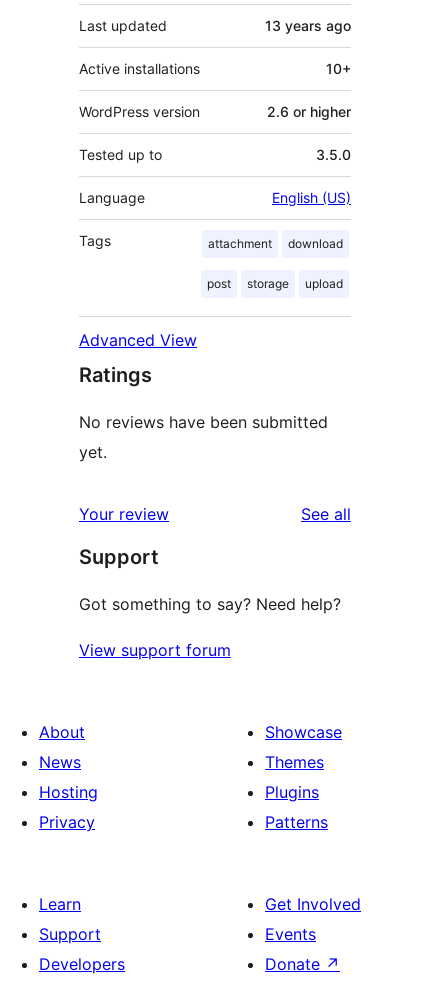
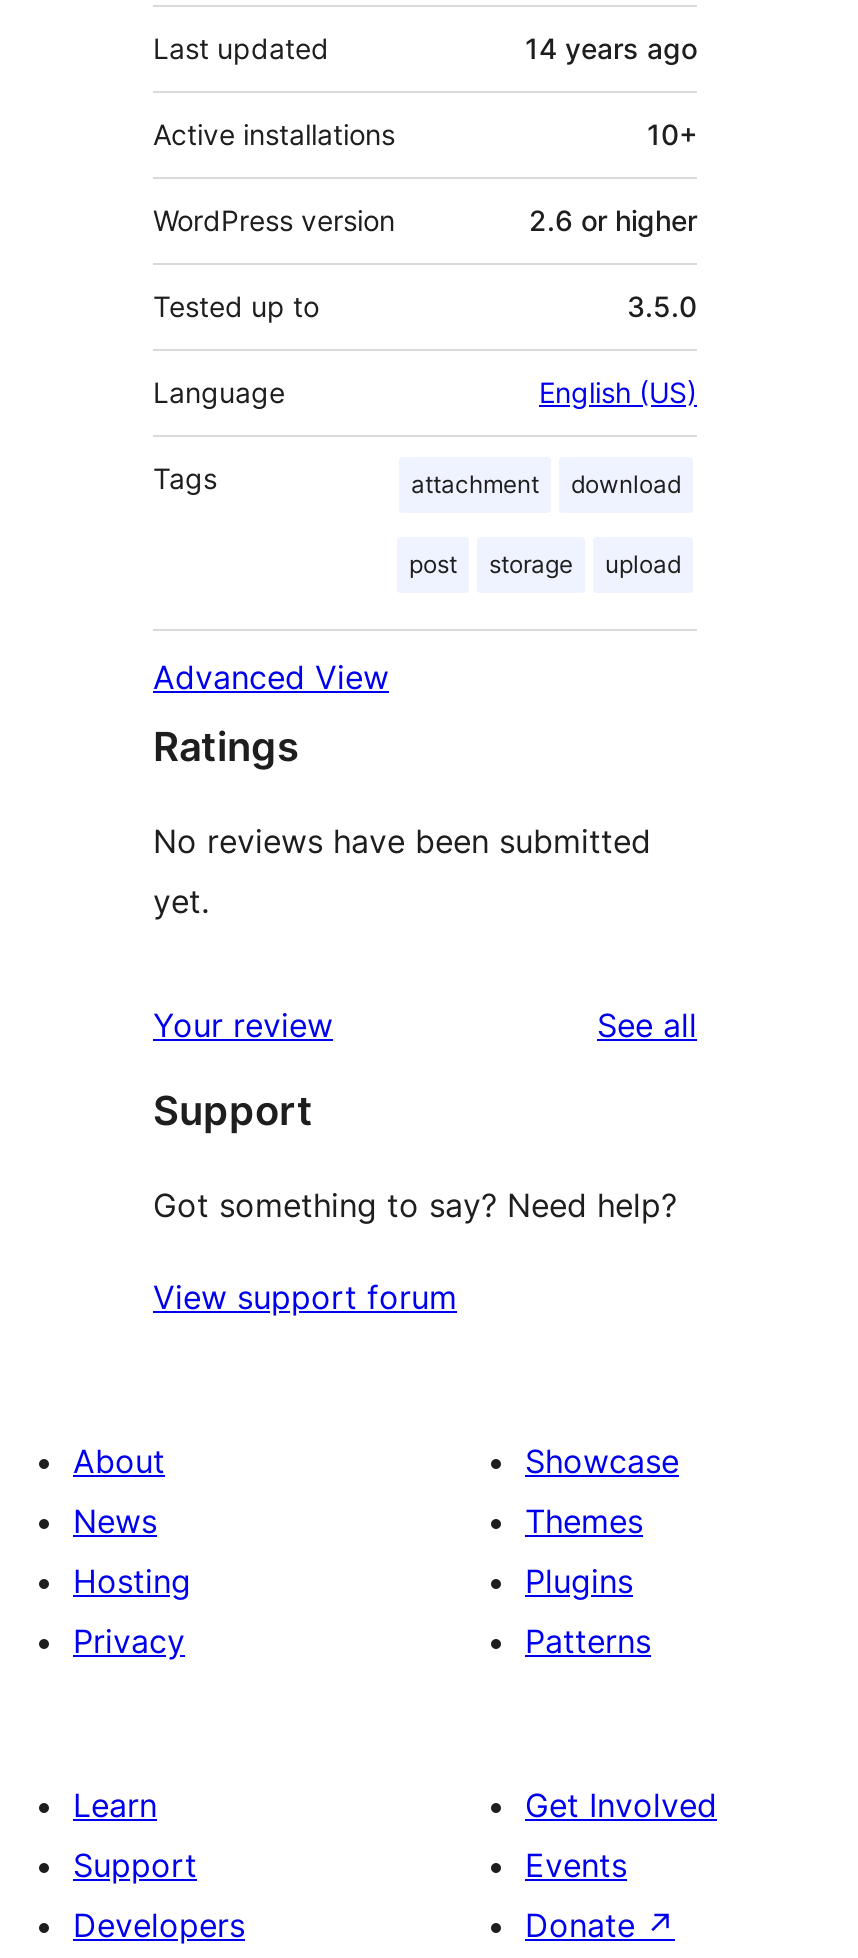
- 13 years ago
+ 14 years ago
